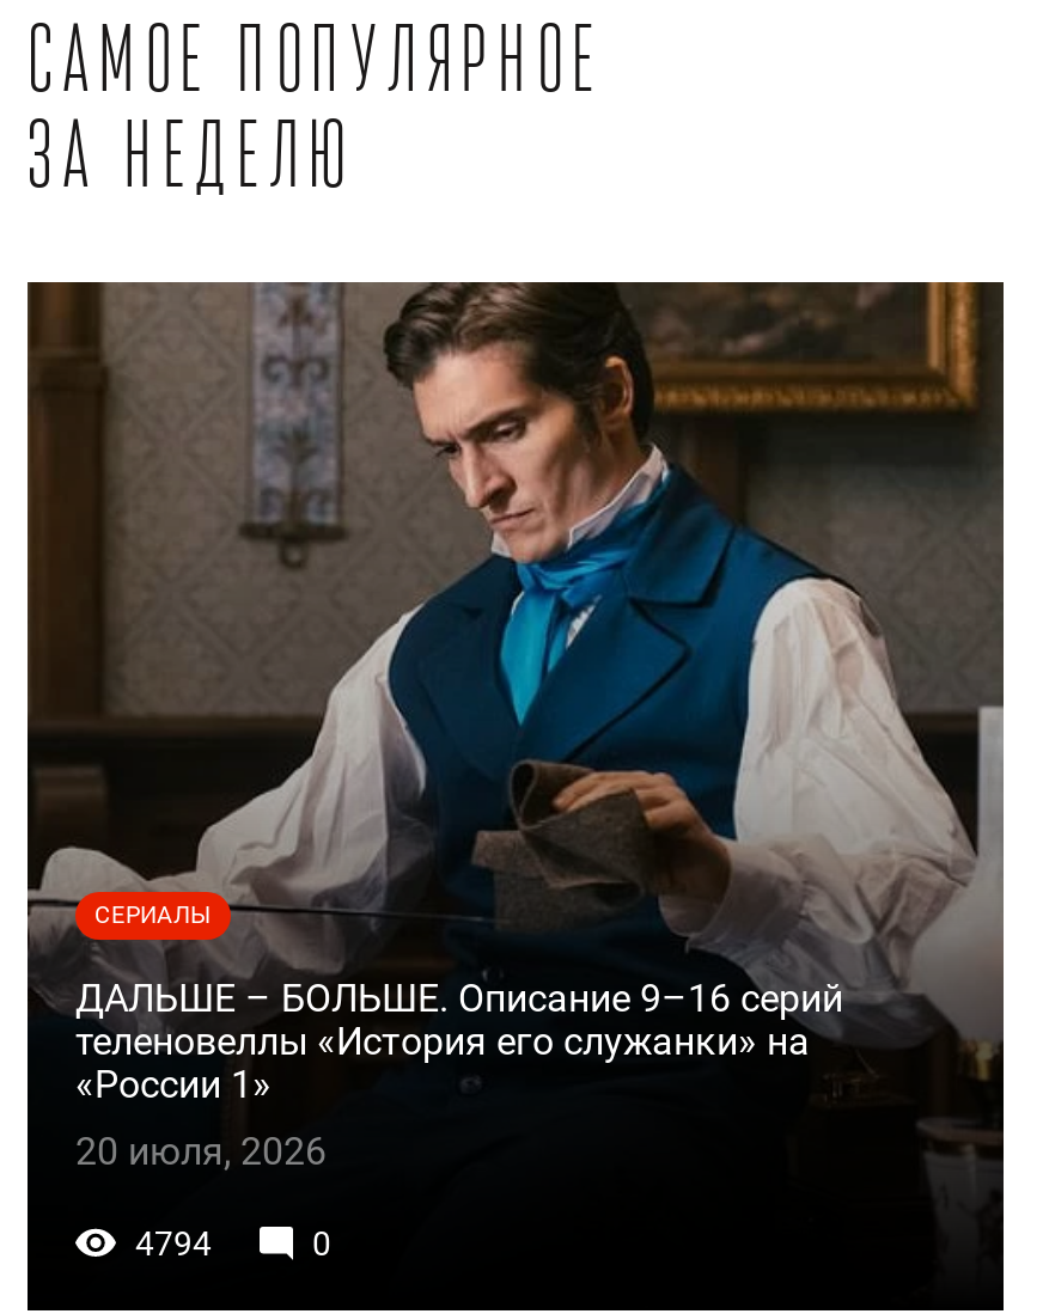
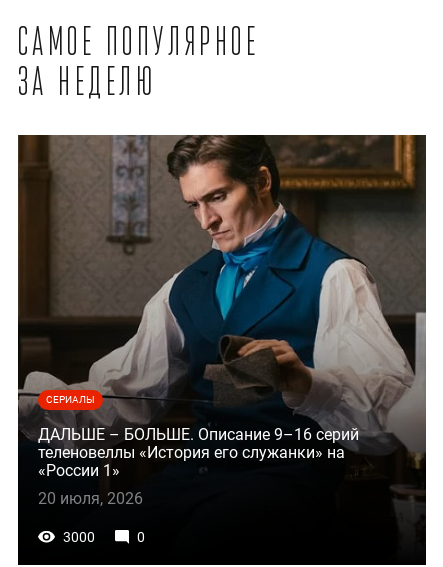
- 4794
+ 3000
